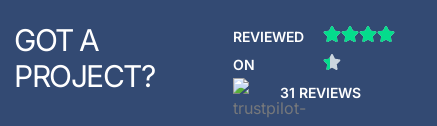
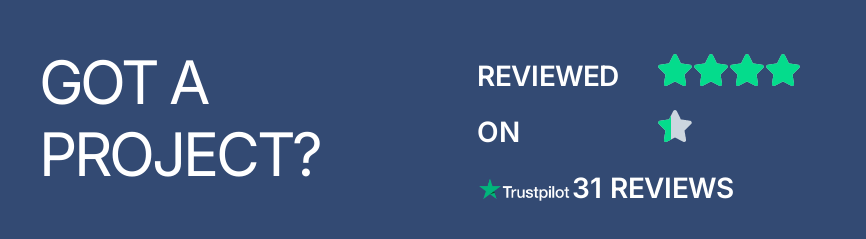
- [image]
+ [image]
